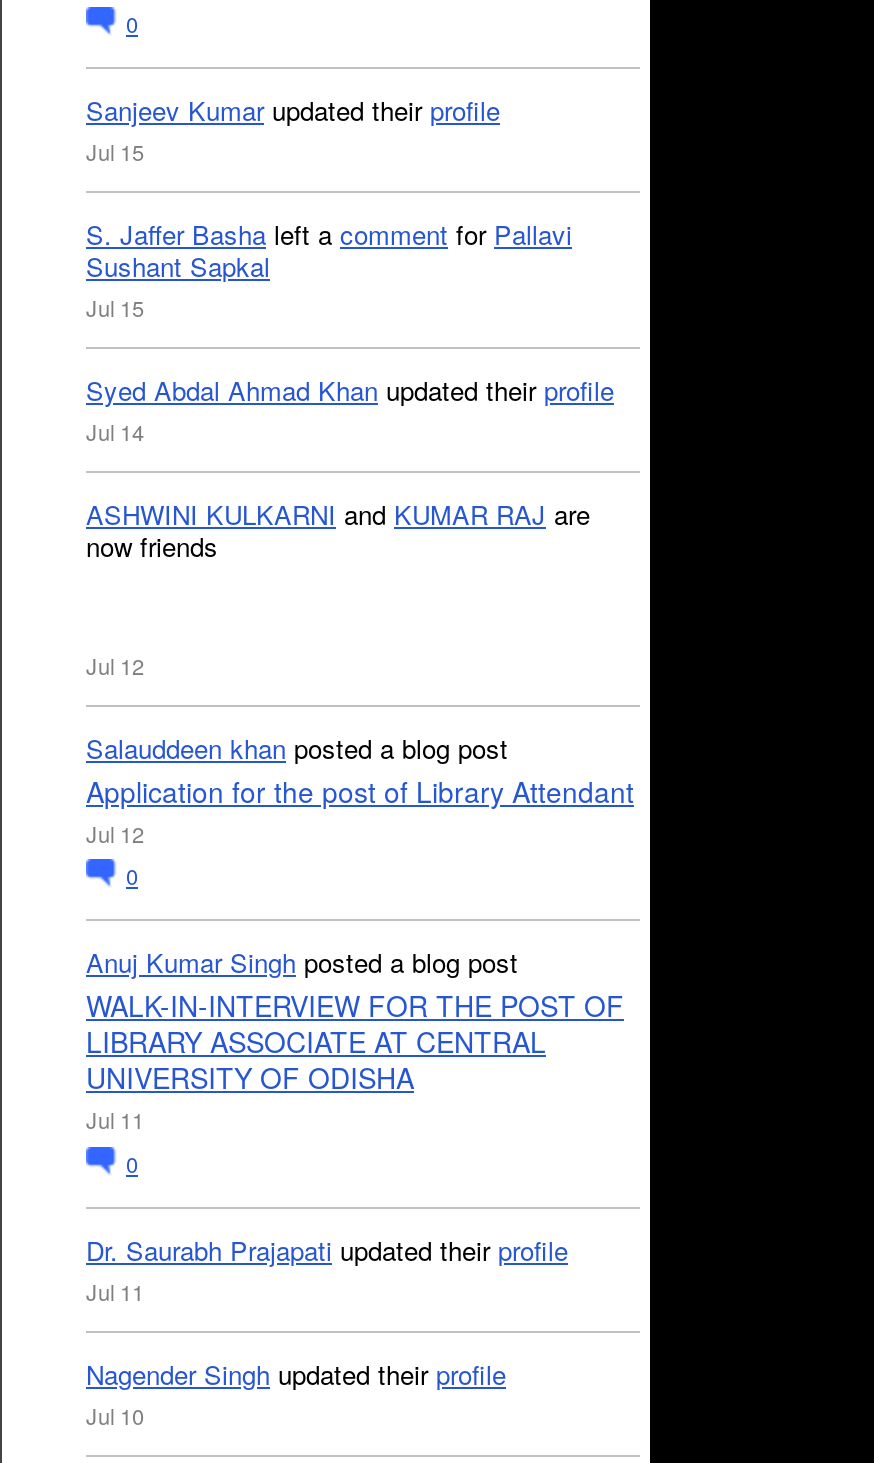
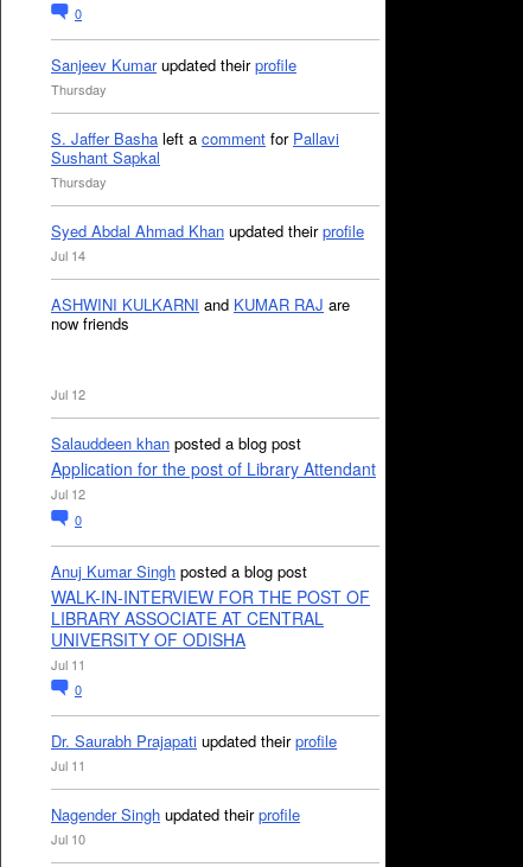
- Jul 15
+ Thursday

- Jul 15
+ Thursday
